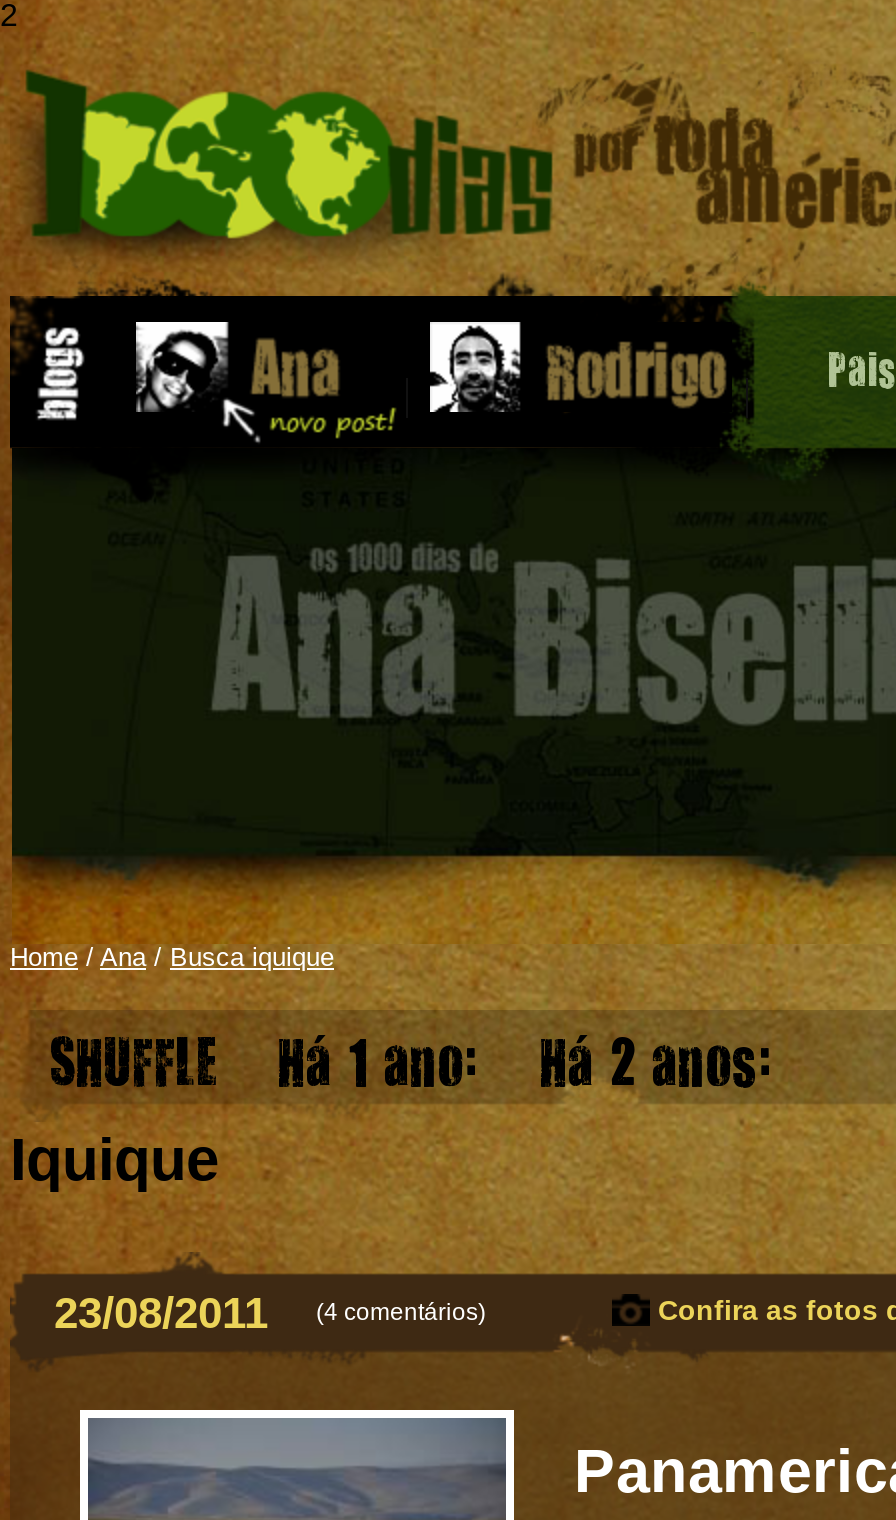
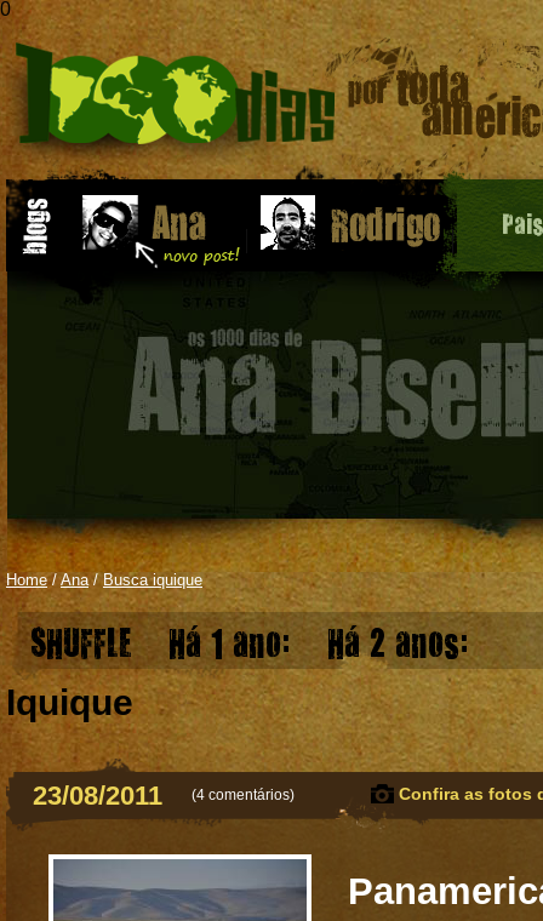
- 2
+ 0
